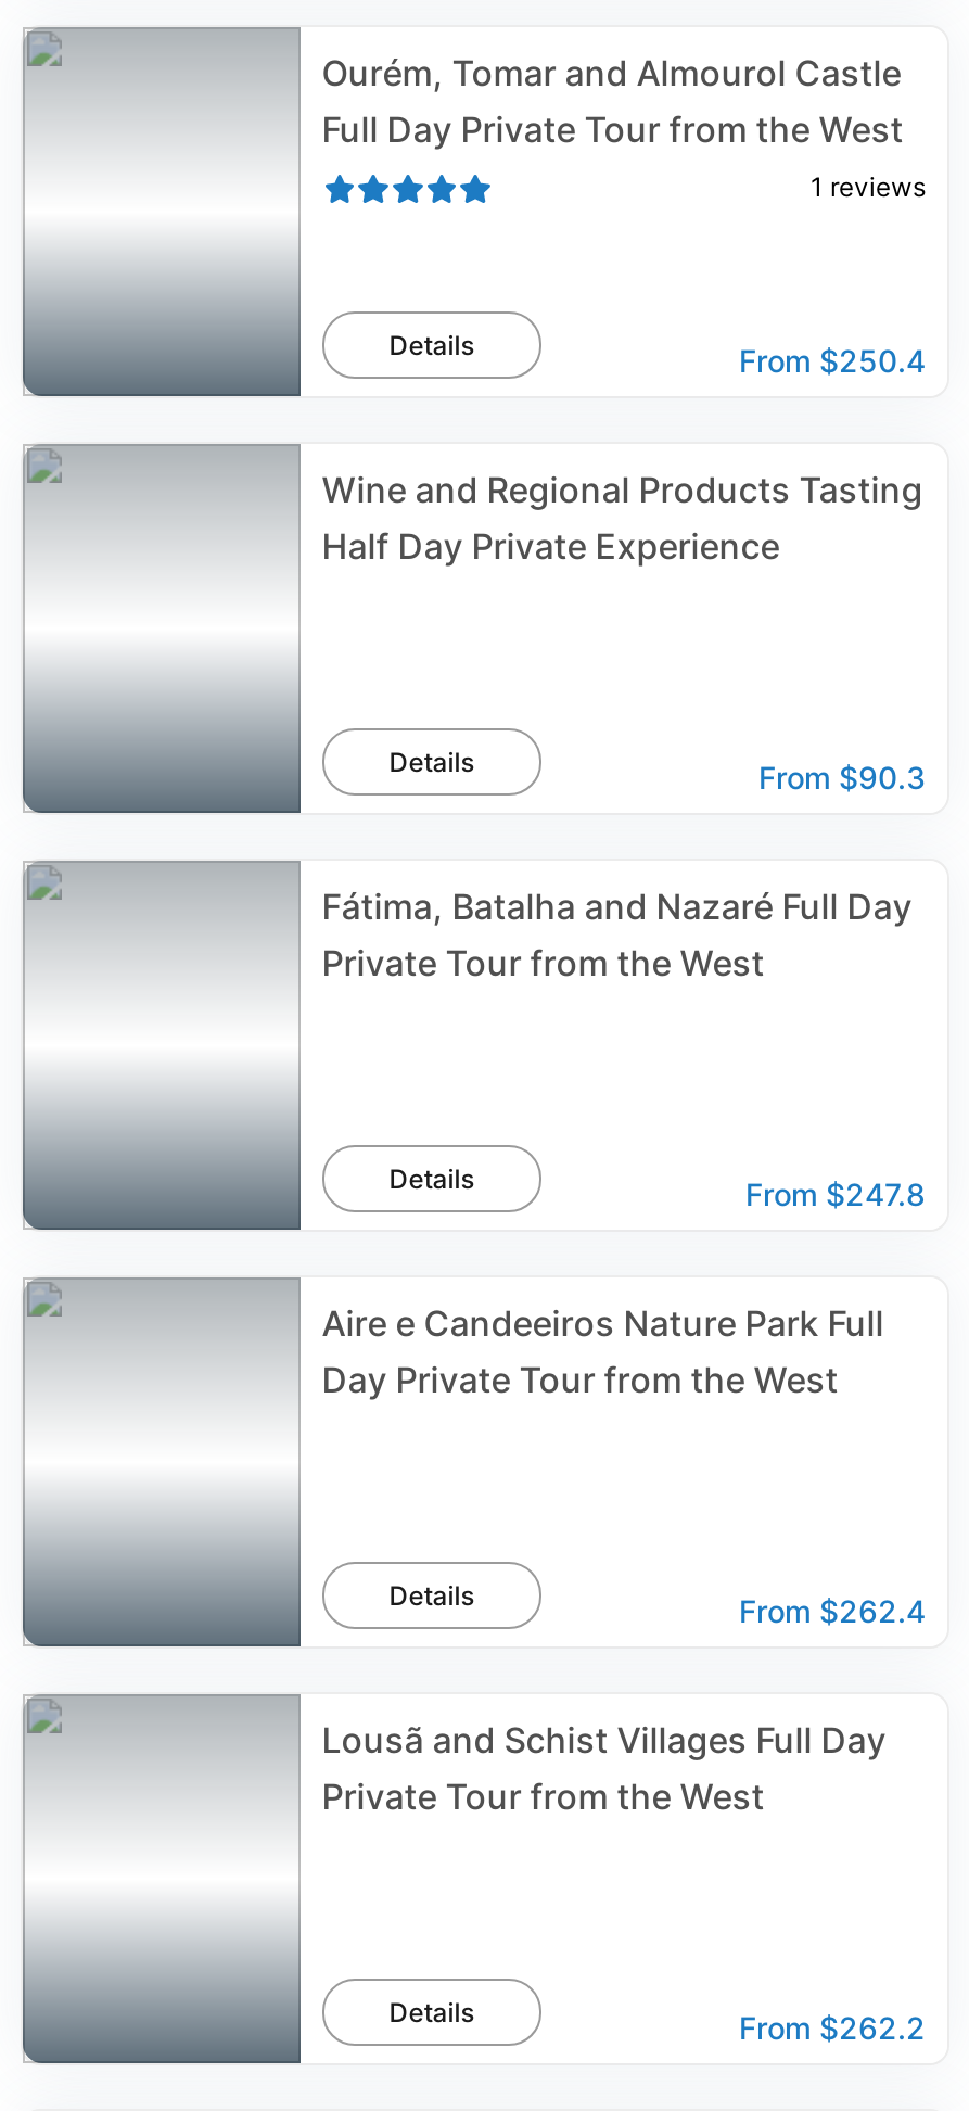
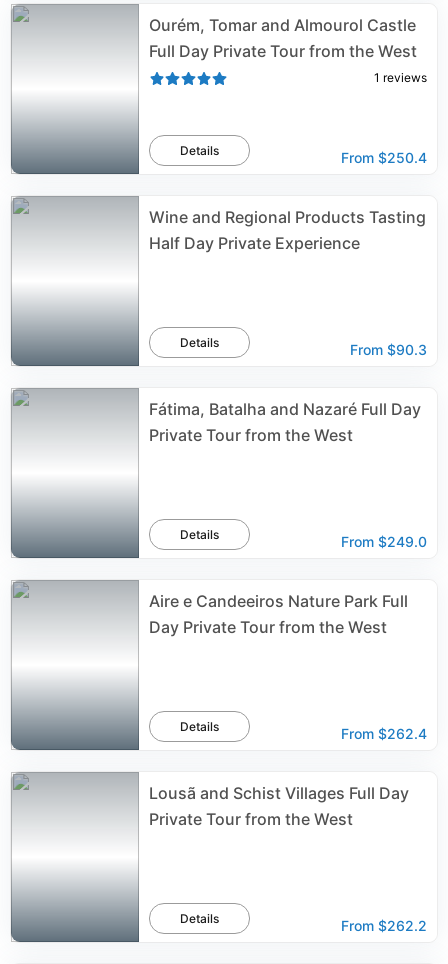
- From $247.8
+ From $249.0
